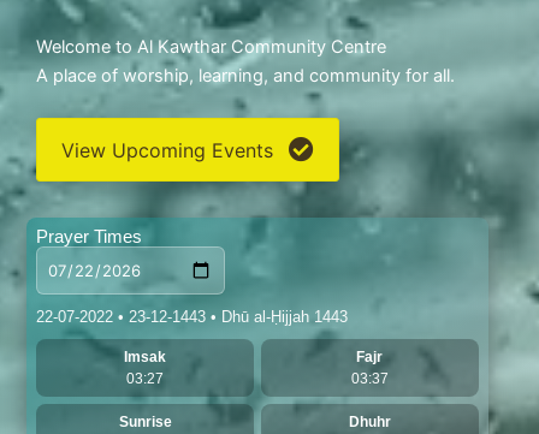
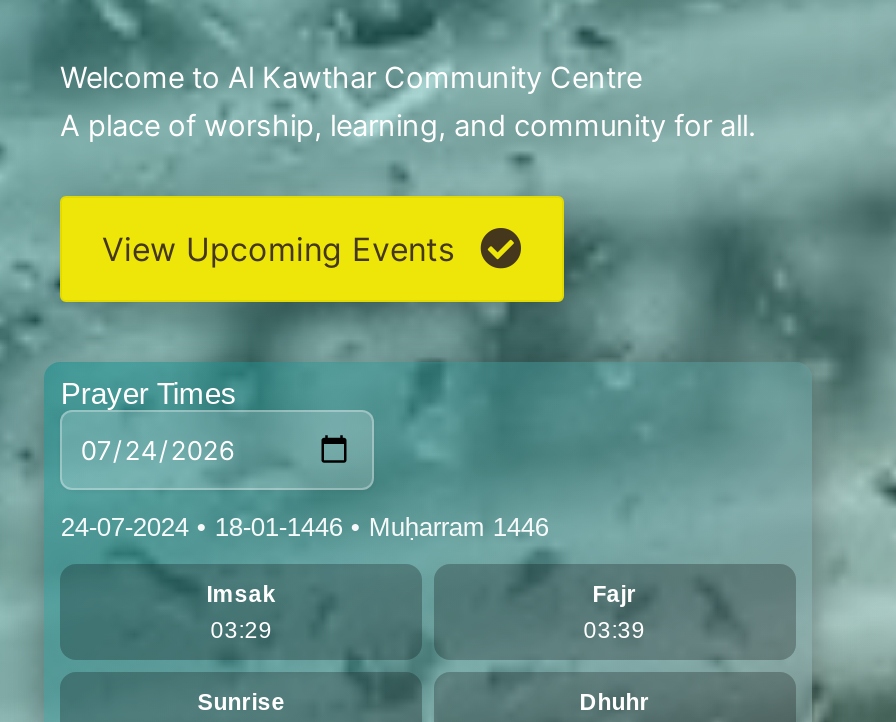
- 22-07-2022 • 23-12-1443 • Dhū al-Ḥijjah 1443
+ 24-07-2024 • 18-01-1446 • Muḥarram 1446

- 03:27
+ 03:29

- 03:37
+ 03:39
